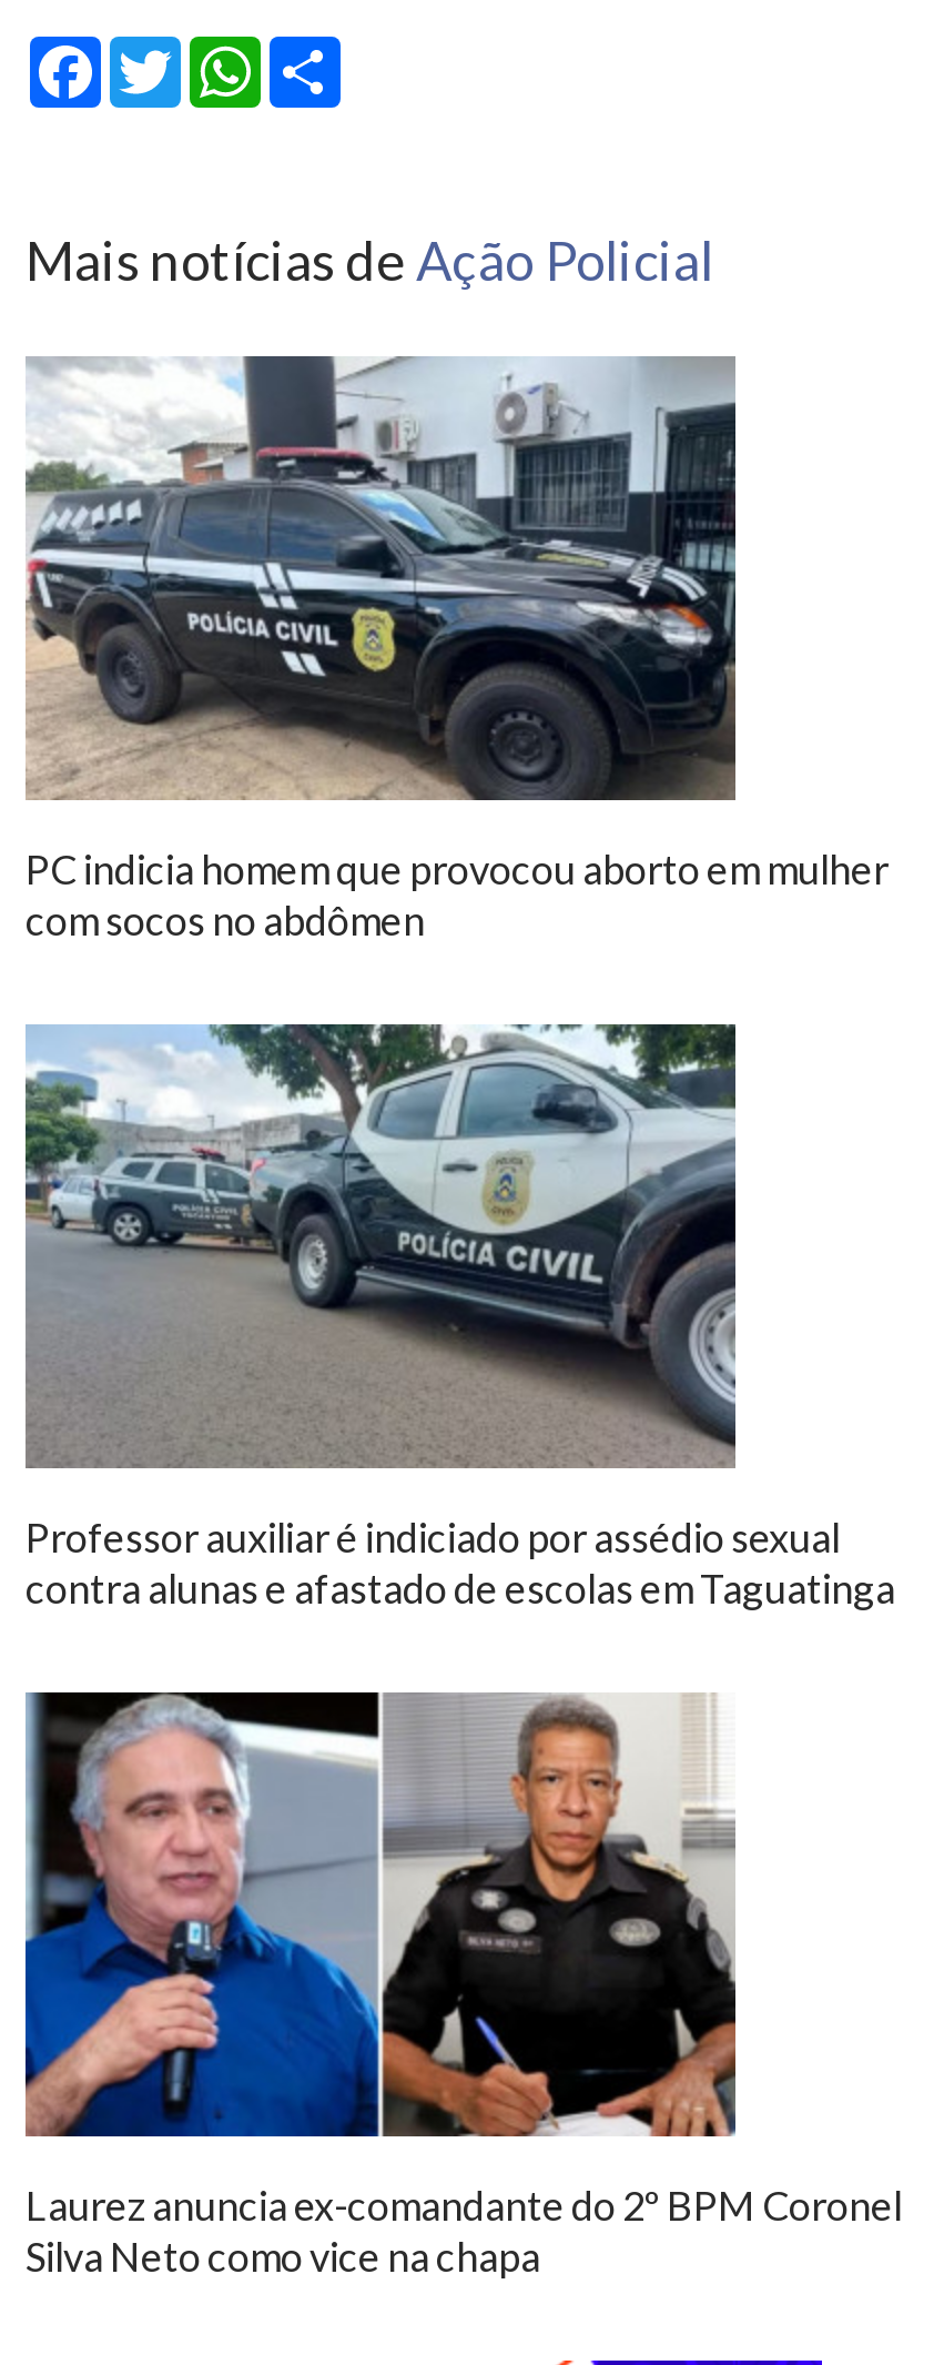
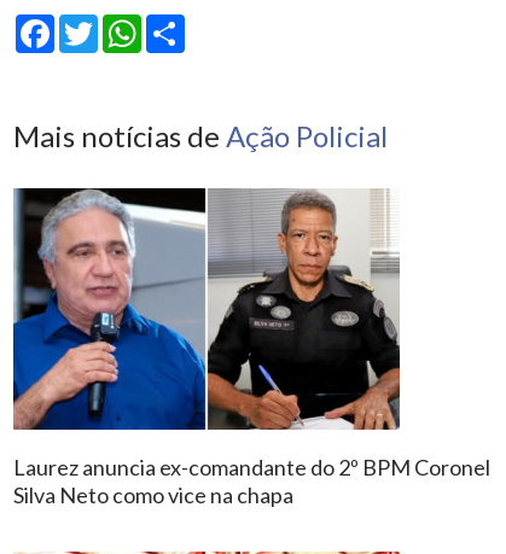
- [image]
- PC indicia homem que provocou aborto em mulher
- com socos no abdômen

- [image]
- Professor auxiliar é indiciado por assédio sexual
- contra alunas e afastado de escolas em Taguatinga
